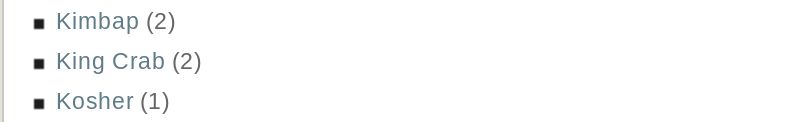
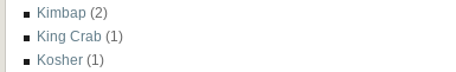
- King Crab (2)
+ King Crab (1)
